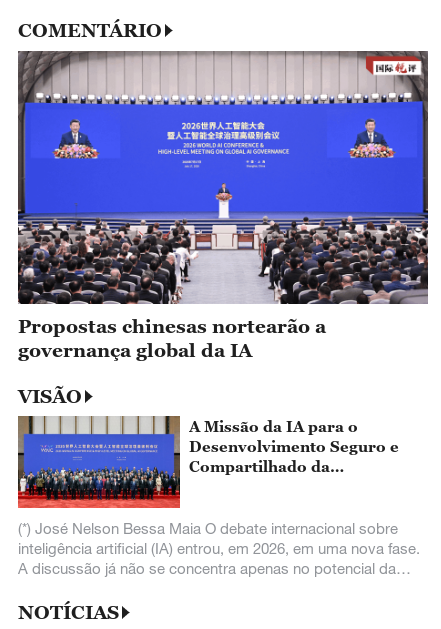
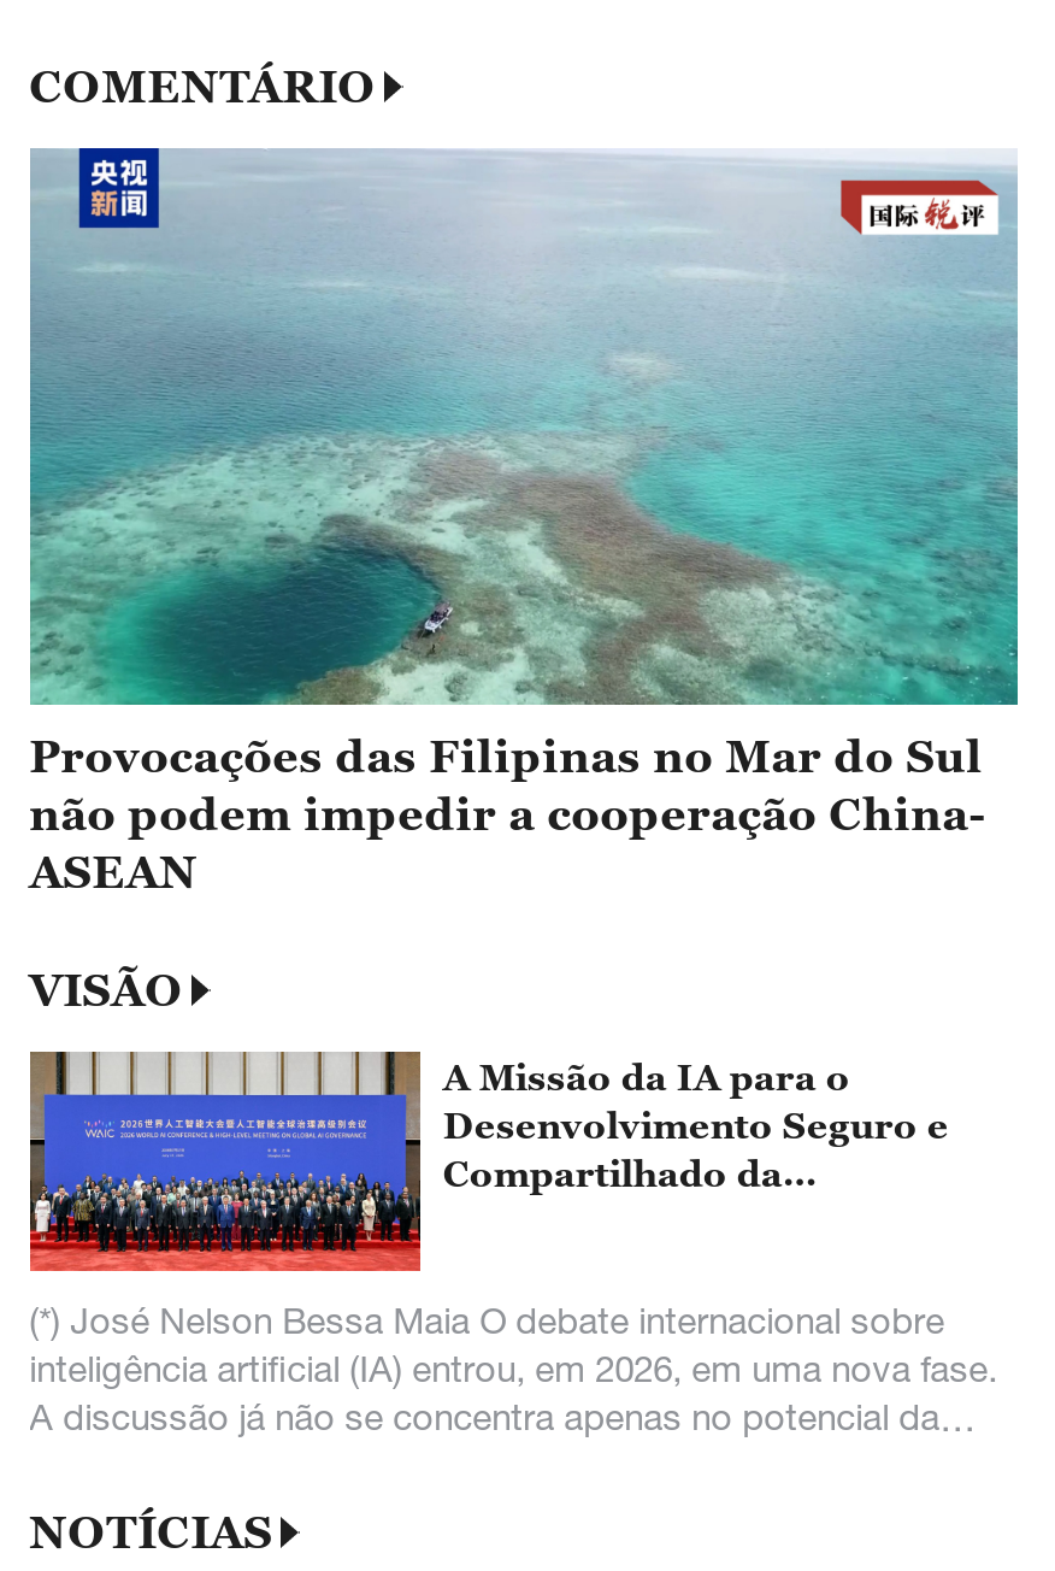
- [image]
- Propostas chinesas nortearão a
- governança global da IA
+ [image]
+ Provocações das Filipinas no Mar do Sul
+ não podem impedir a cooperação China-
+ ASEAN
